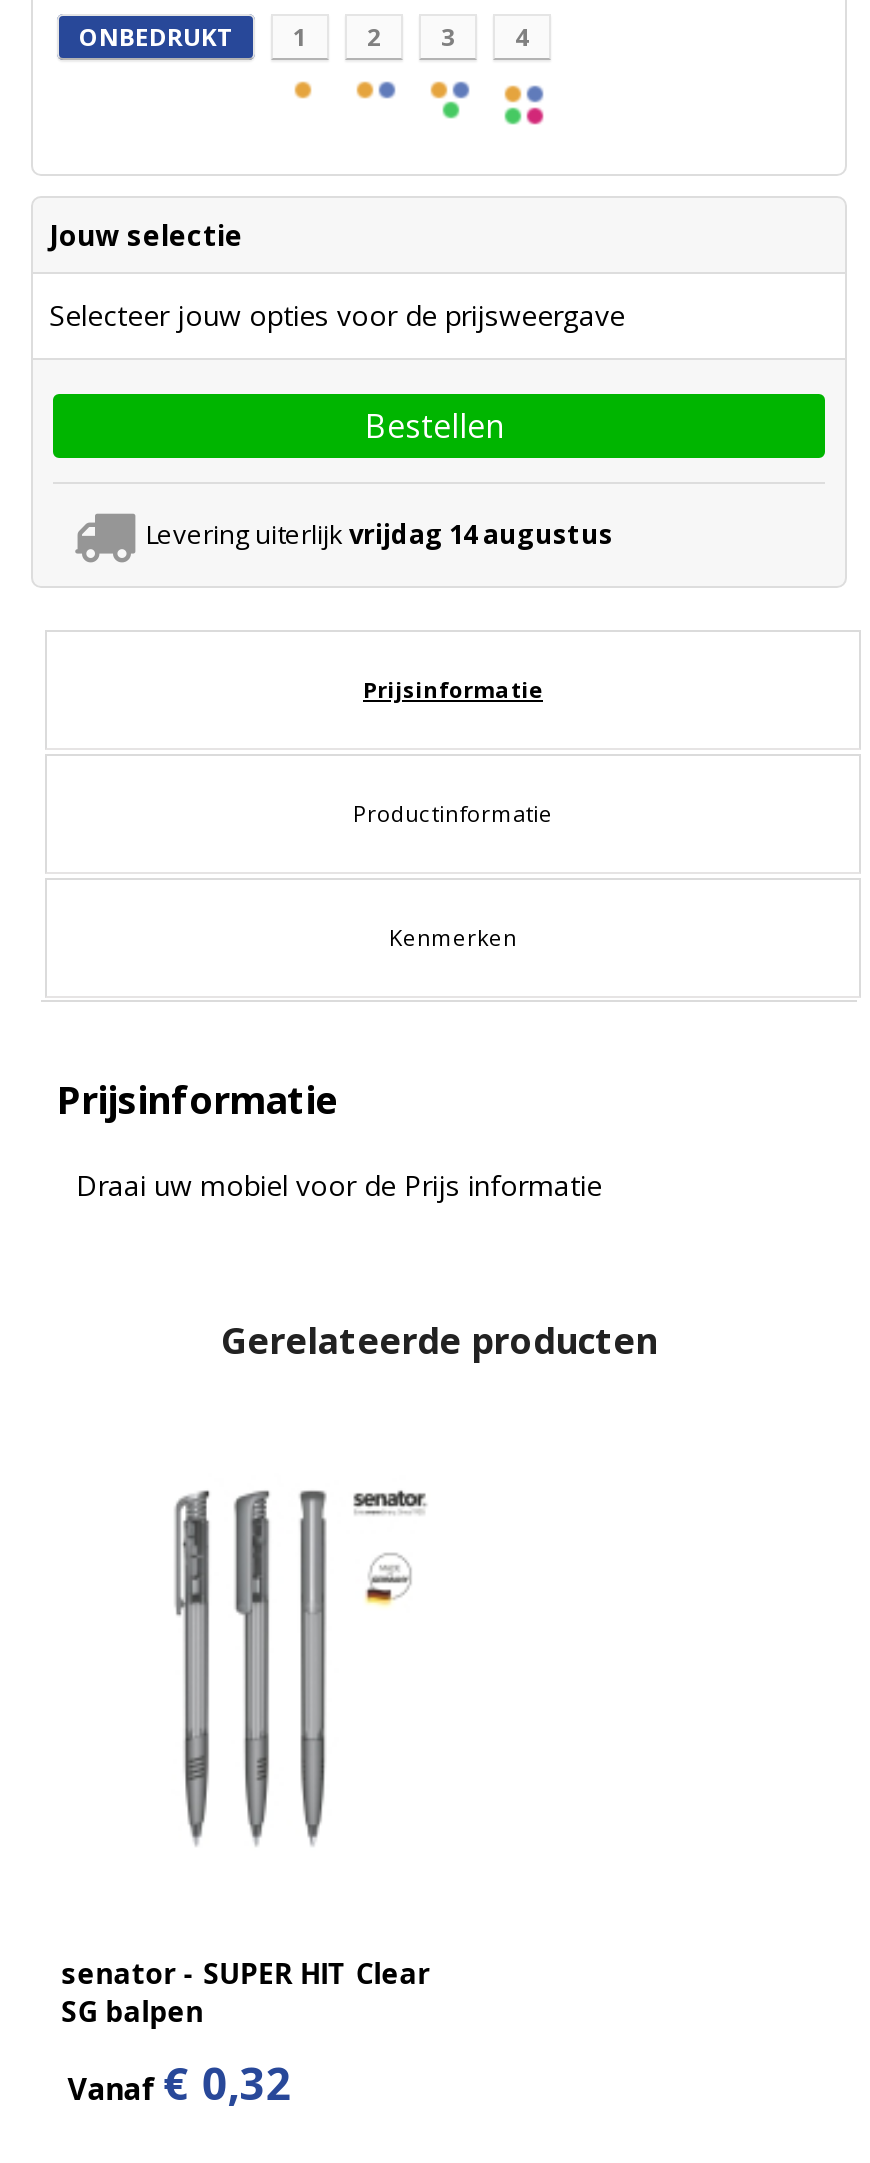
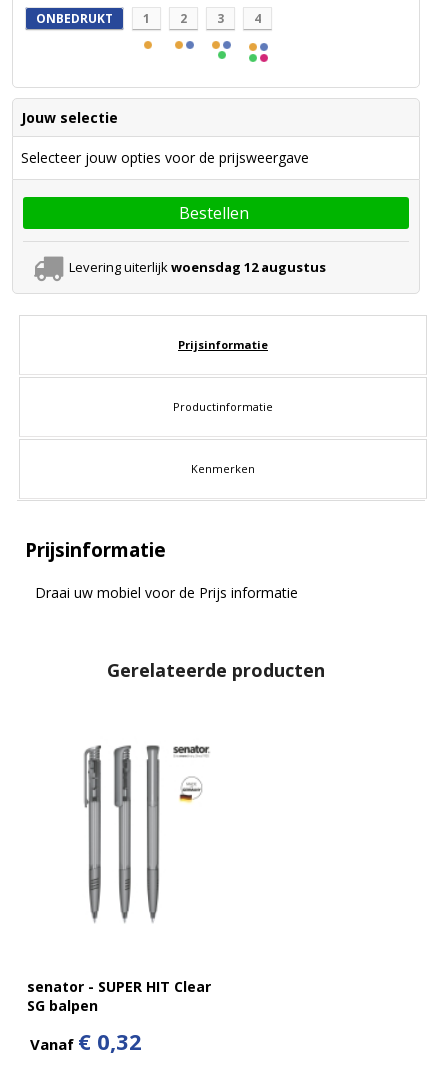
- Levering uiterlijk vrijdag 14 augustus
+ Levering uiterlijk woensdag 12 augustus
